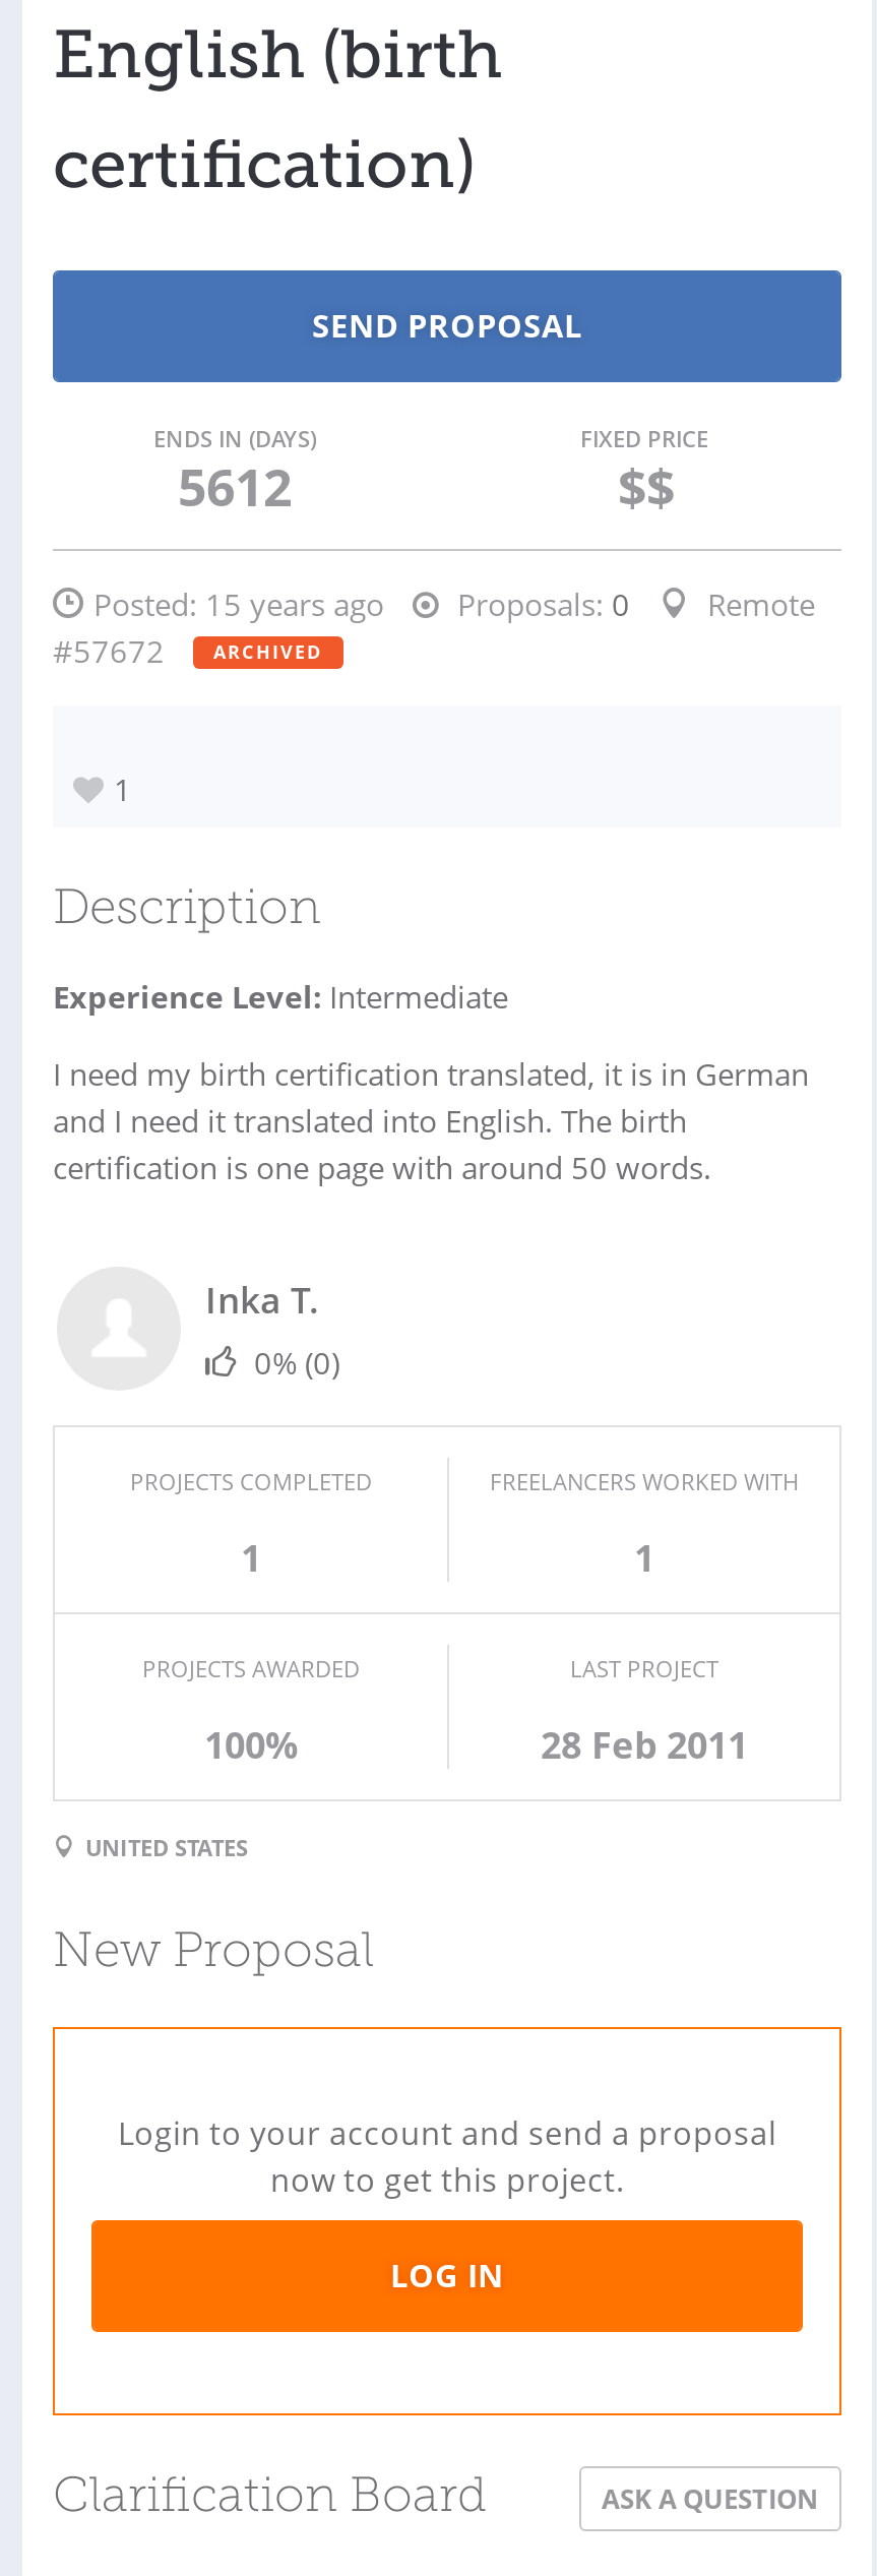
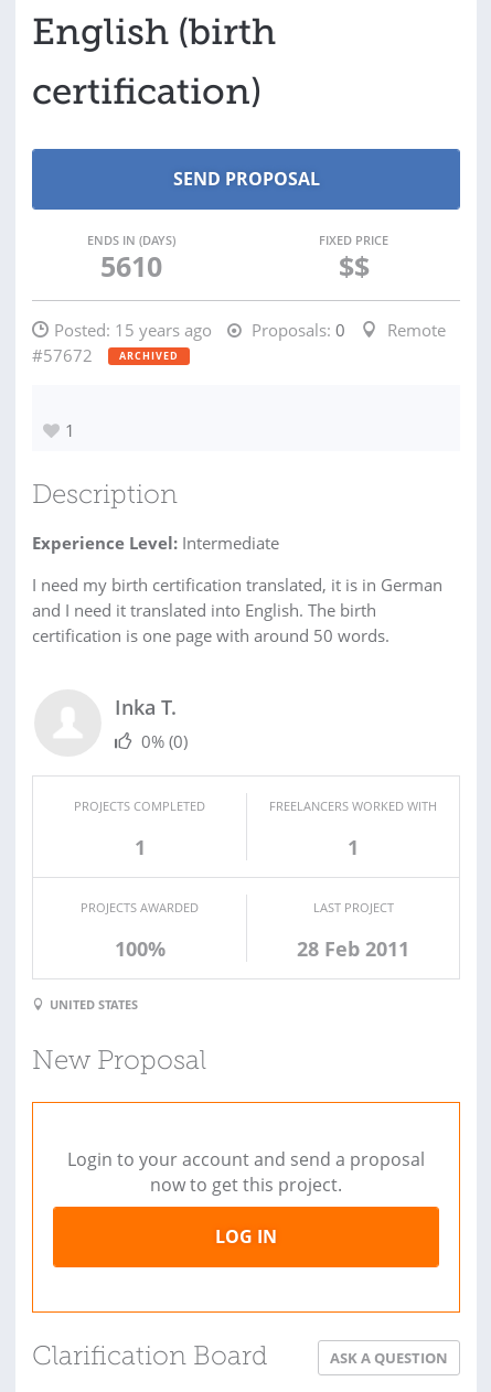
- 5612
+ 5610
